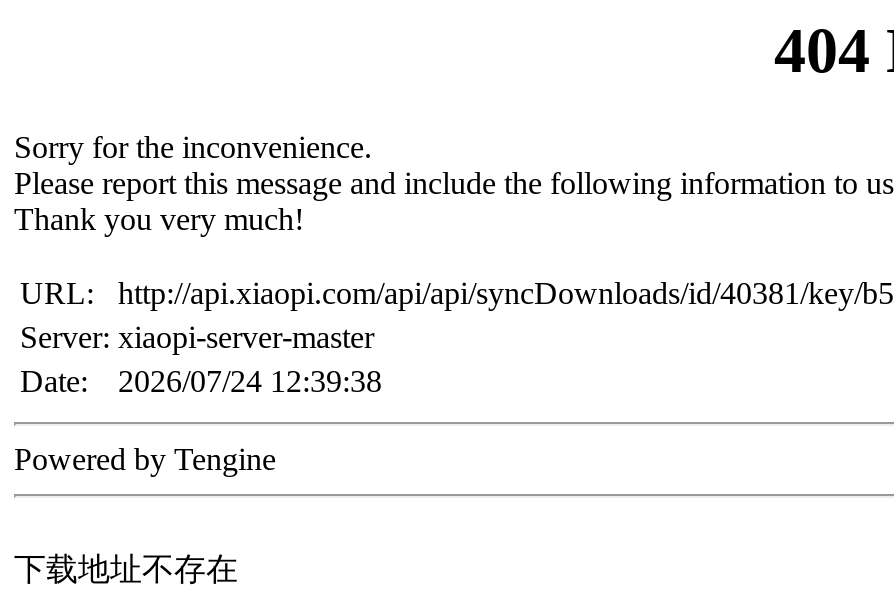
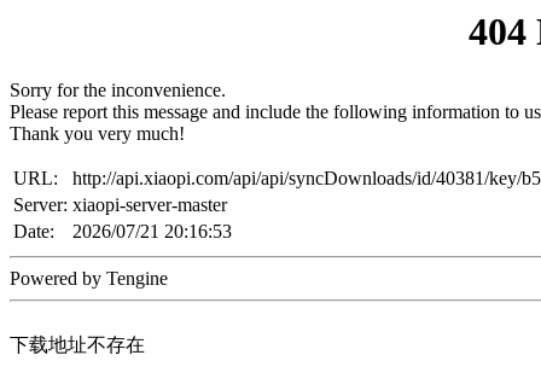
- Date: 2026/07/24 12:39:38
+ Date: 2026/07/21 20:16:53
